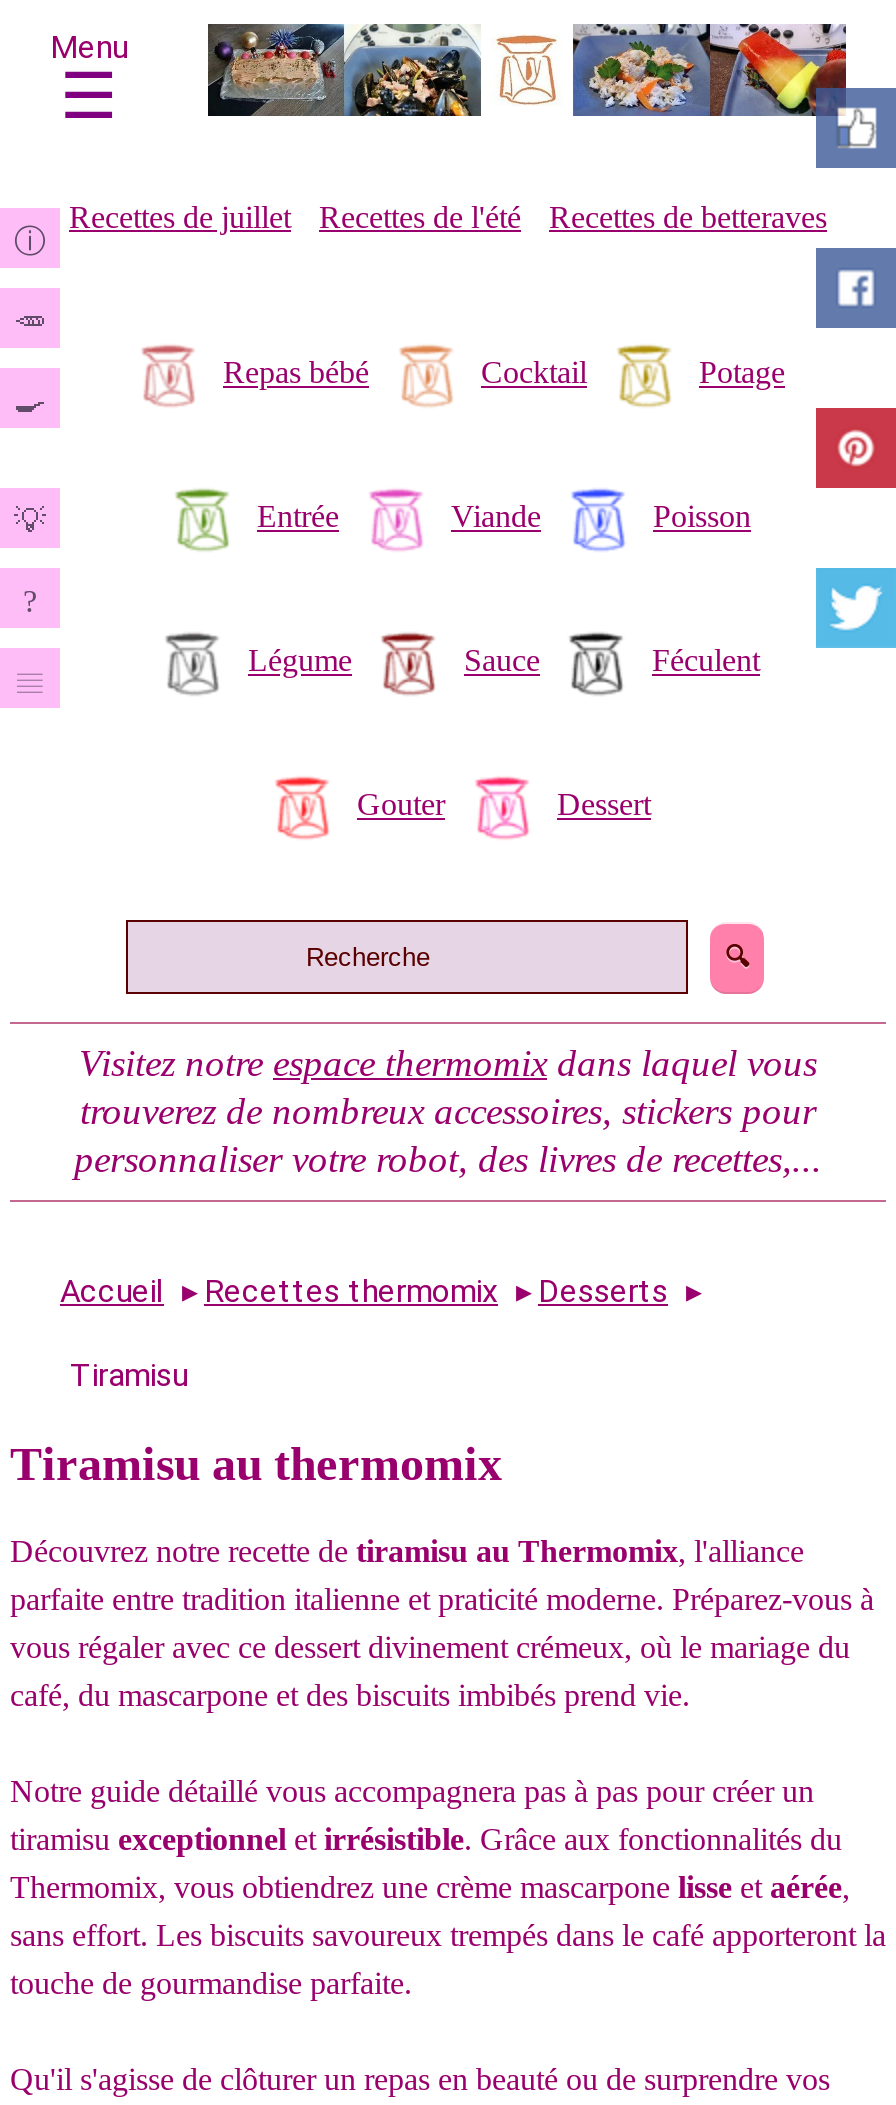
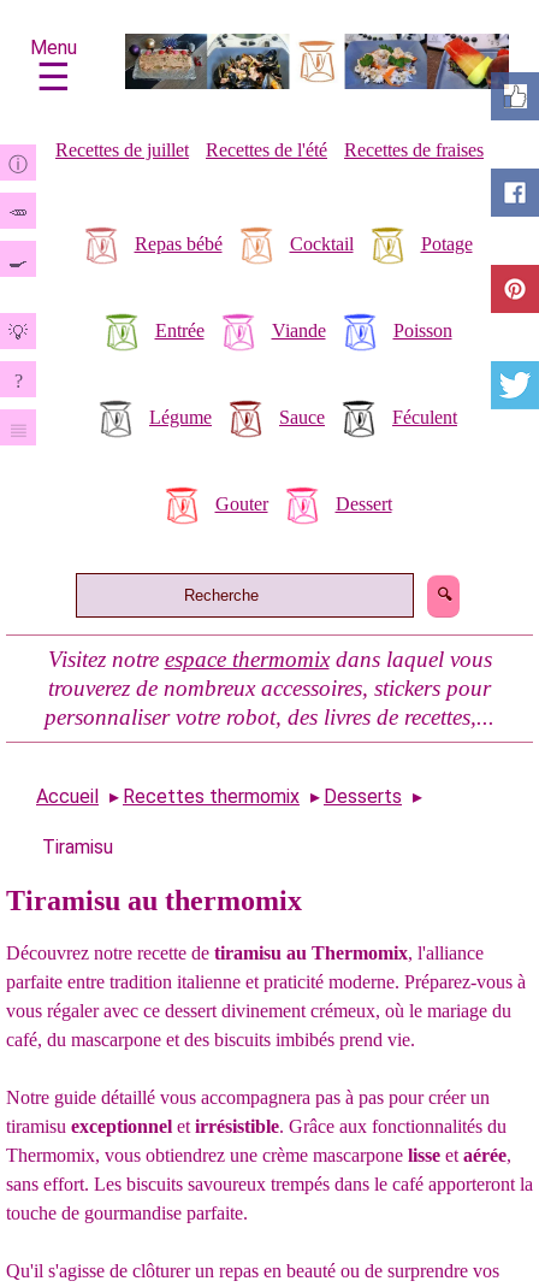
- Recettes de betteraves
+ Recettes de fraises
